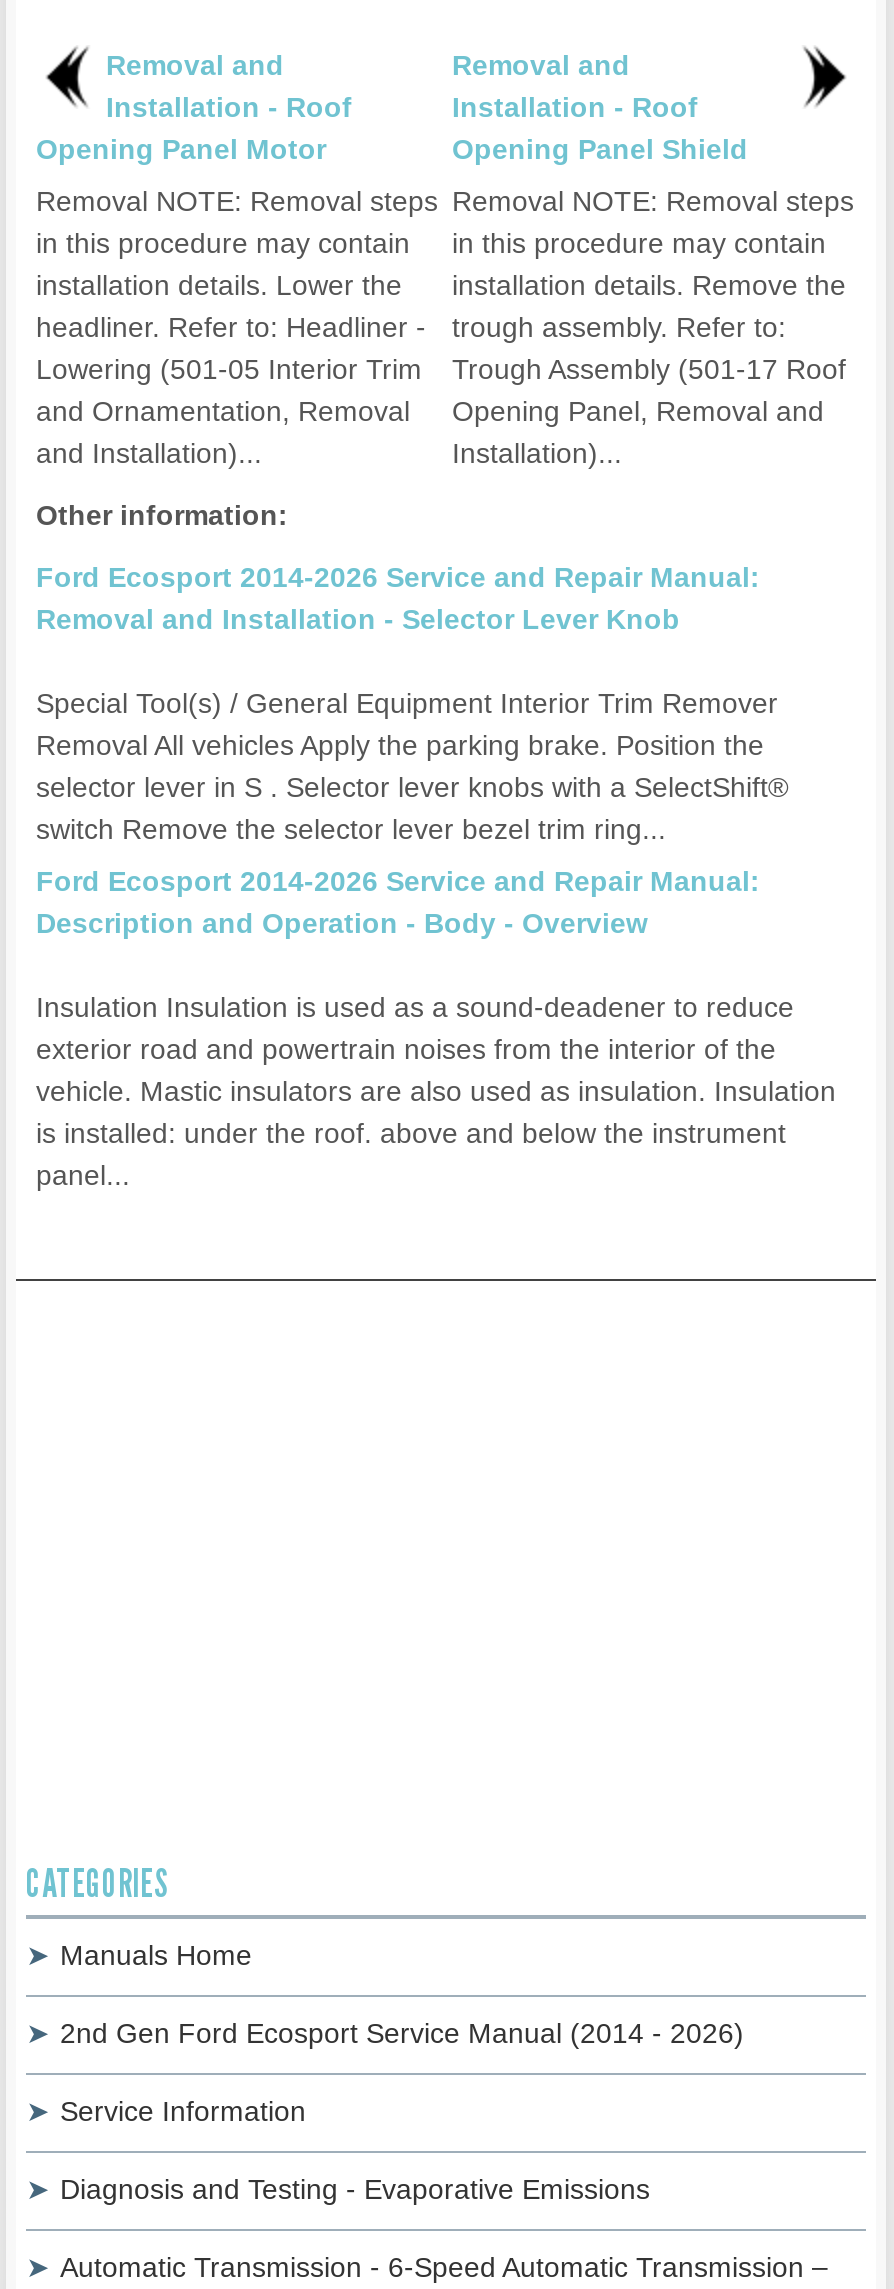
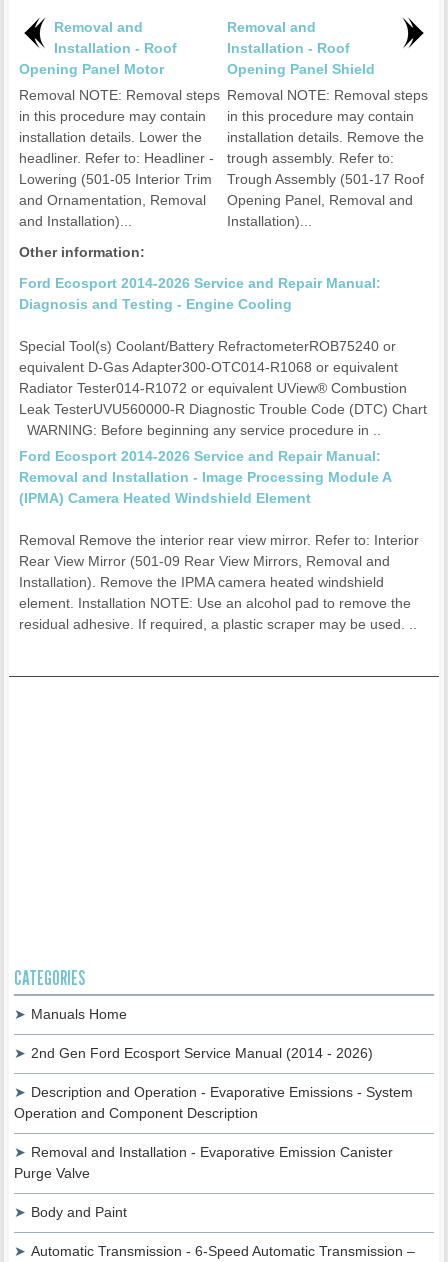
- Removal and Installation - Selector Lever Knob
+ Diagnosis and Testing - Engine Cooling

- Special Tool(s) / General Equipment Interior Trim Remover
- Removal All vehicles Apply the parking brake. Position the
- selector lever in S . Selector lever knobs with a SelectShift®
- switch Remove the selector lever bezel trim ring...
+ Special Tool(s) Coolant/Battery RefractometerROB75240 or
+ equivalent D-Gas Adapter300-OTC014-R1068 or equivalent
+ Radiator Tester014-R1072 or equivalent UView® Combustion
+ Leak TesterUVU560000-R Diagnostic Trouble Code (DTC) Chart
+ WARNING: Before beginning any service procedure in ..

- Description and Operation - Body - Overview
+ Removal and Installation - Image Processing Module A
+ (IPMA) Camera Heated Windshield Element

- Insulation Insulation is used as a sound-deadener to reduce
- exterior road and powertrain noises from the interior of the
- vehicle. Mastic insulators are also used as insulation. Insulation
- is installed: under the roof. above and below the instrument
- panel...
+ Removal Remove the interior rear view mirror. Refer to: Interior
+ Rear View Mirror (501-09 Rear View Mirrors, Removal and
+ Installation). Remove the IPMA camera heated windshield
+ element. Installation NOTE: Use an alcohol pad to remove the
+ residual adhesive. If required, a plastic scraper may be used. ..

- Service Information
- Diagnosis and Testing - Evaporative Emissions
+ Description and Operation - Evaporative Emissions - System
+ Operation and Component Description
+ Removal and Installation - Evaporative Emission Canister
+ Purge Valve
+ Body and Paint
